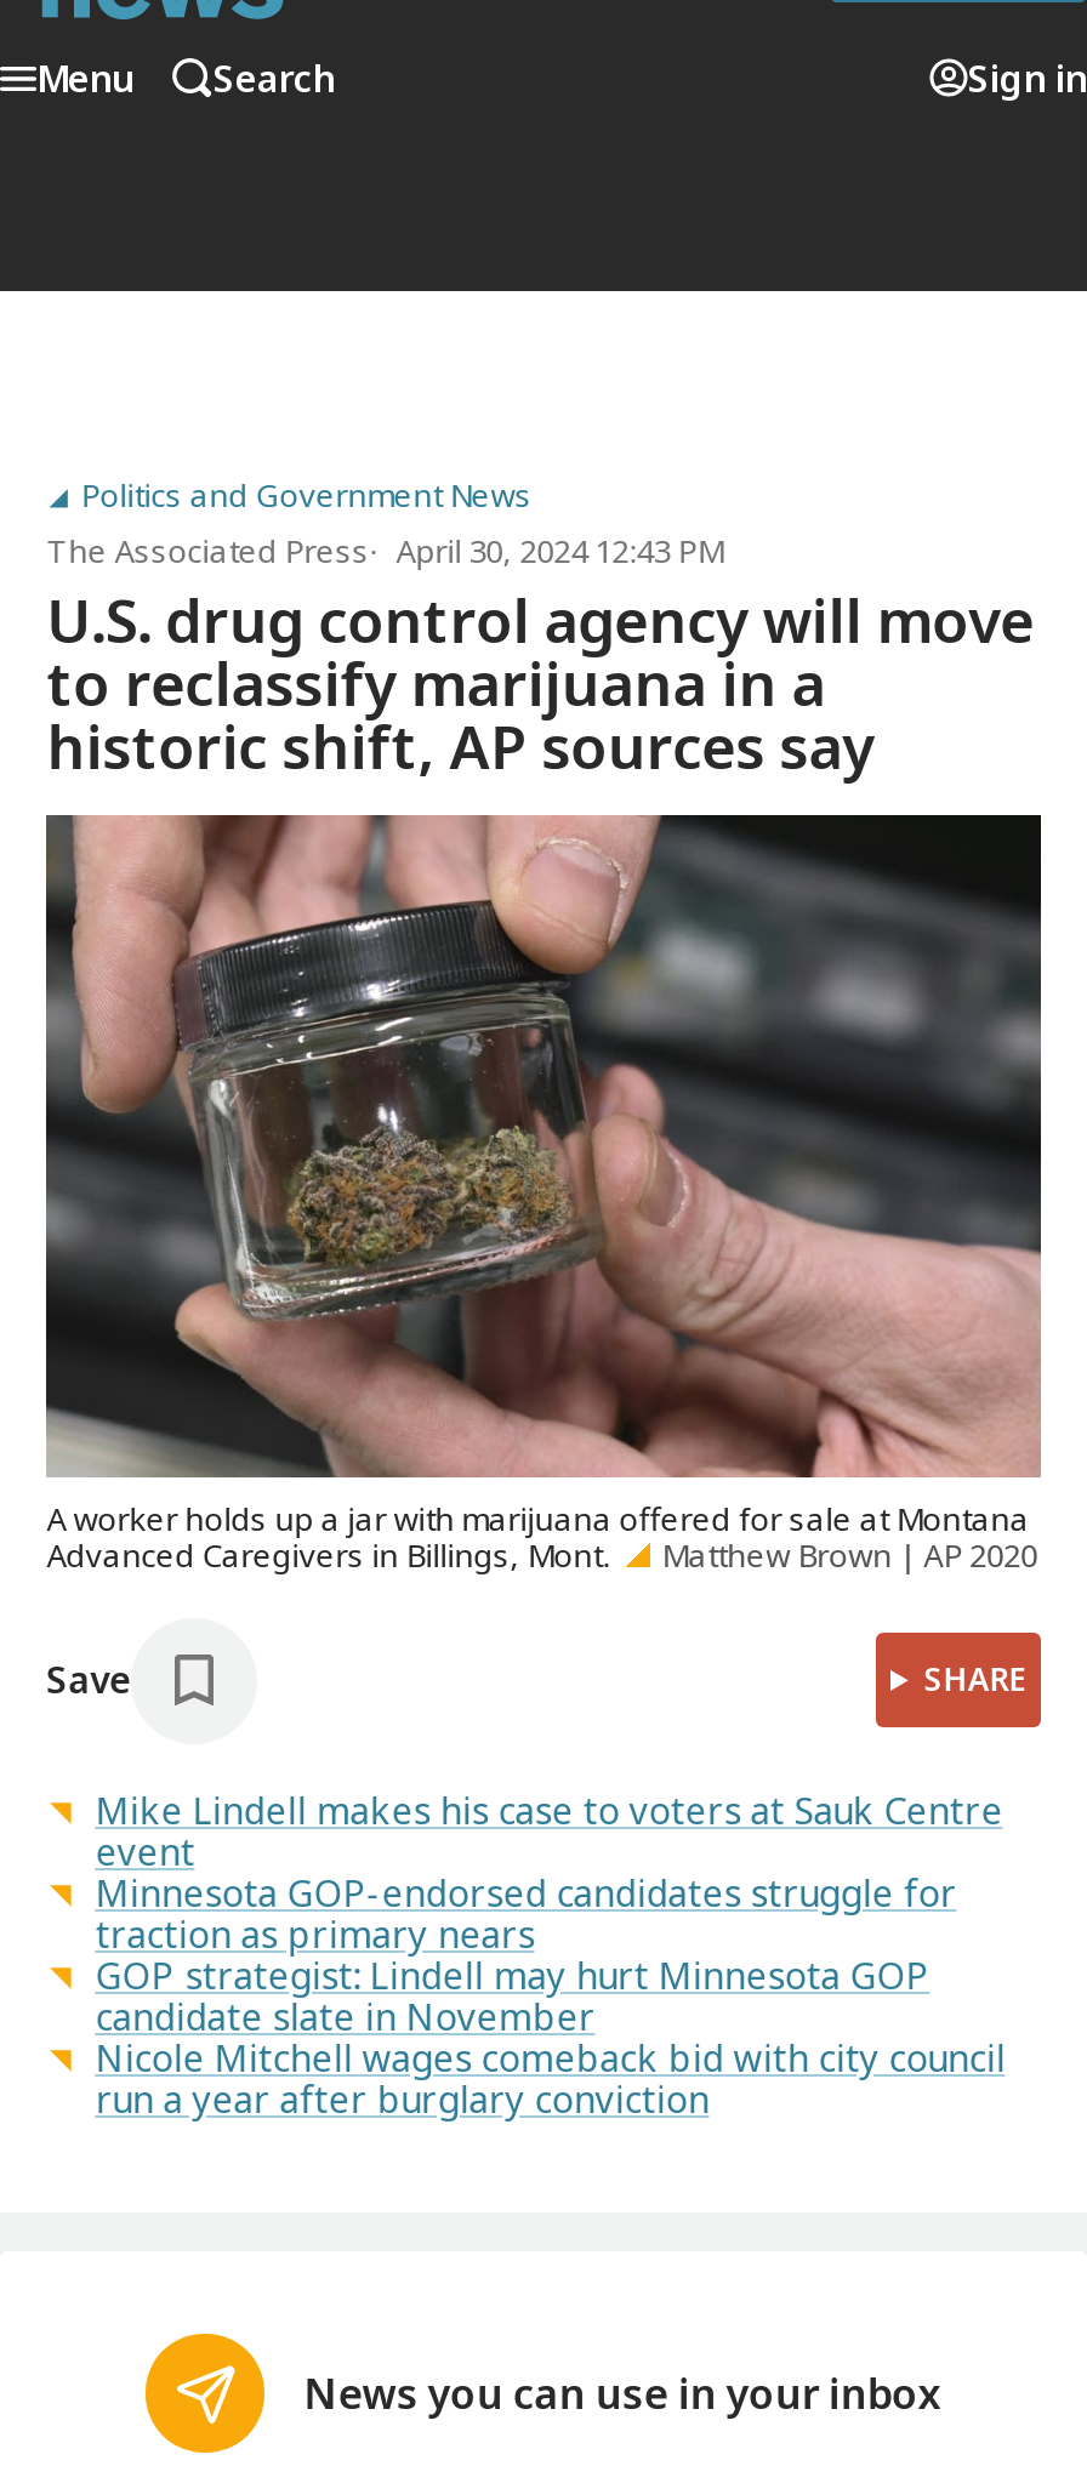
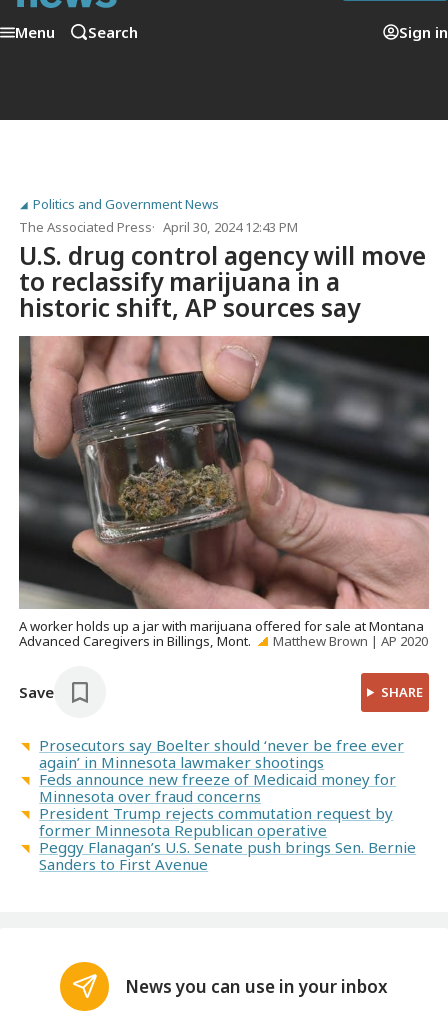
- Mike Lindell makes his case to voters at Sauk Centre
- event
- Minnesota GOP-endorsed candidates struggle for
- traction as primary nears
- GOP strategist: Lindell may hurt Minnesota GOP
- candidate slate in November
- Nicole Mitchell wages comeback bid with city council
- run a year after burglary conviction
+ Prosecutors say Boelter should ‘never be free ever
+ again’ in Minnesota lawmaker shootings
+ Feds announce new freeze of Medicaid money for
+ Minnesota over fraud concerns
+ President Trump rejects commutation request by
+ former Minnesota Republican operative
+ Peggy Flanagan’s U.S. Senate push brings Sen. Bernie
+ Sanders to First Avenue
